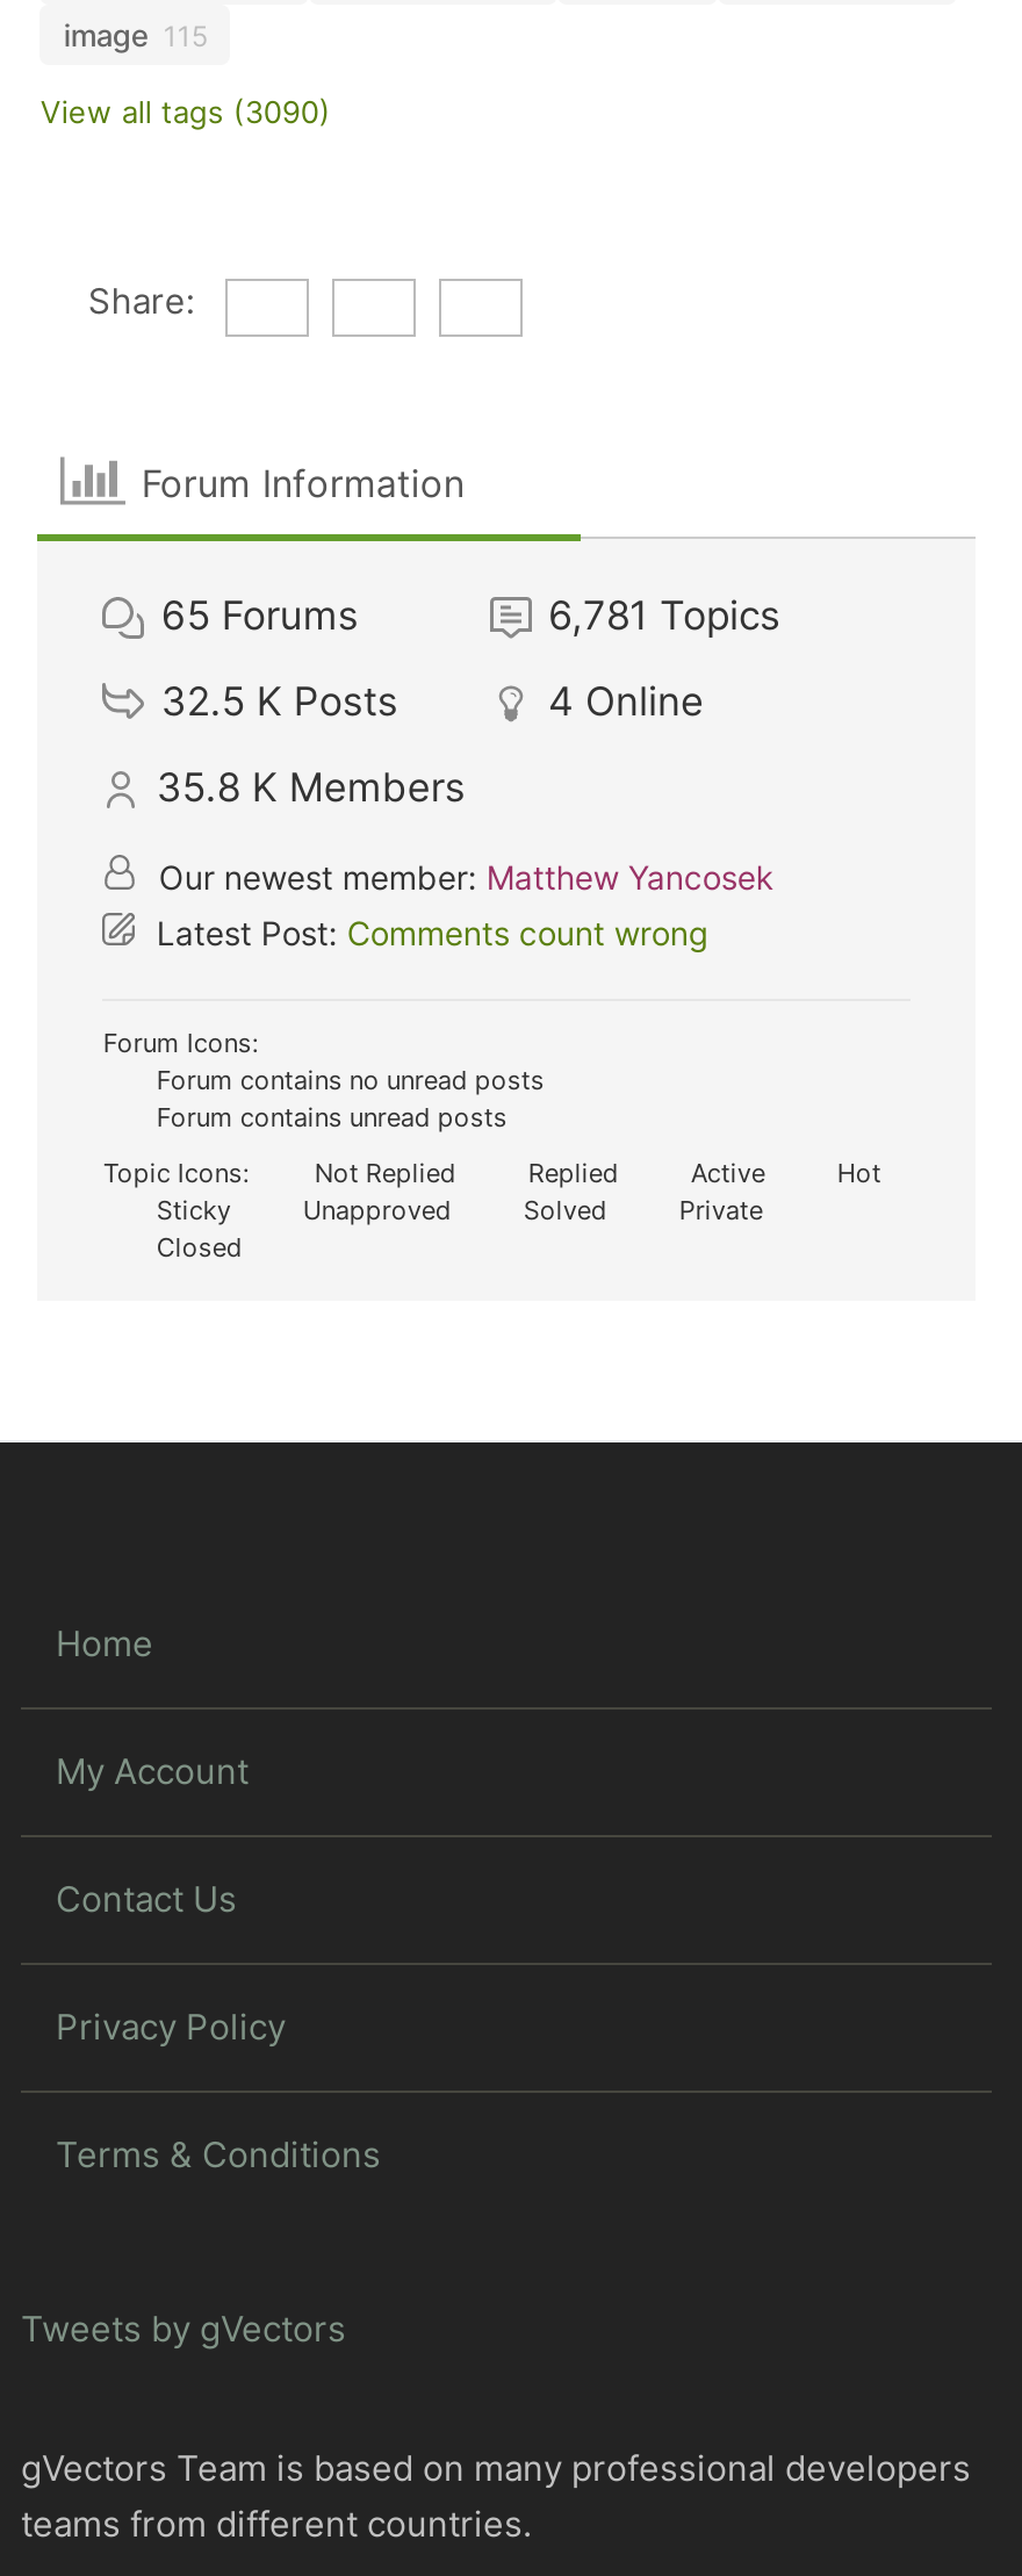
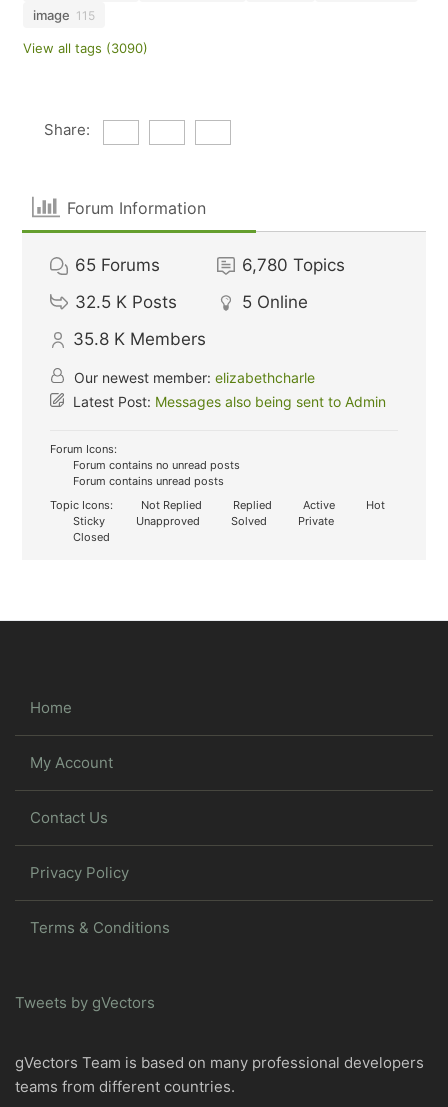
- 6,781 Topics
+ 6,780 Topics

- 4 Online
+ 5 Online

- Our newest member: Matthew Yancosek
- Latest Post: Comments count wrong
+ Our newest member: elizabethcharle
+ Latest Post: Messages also being sent to Admin
